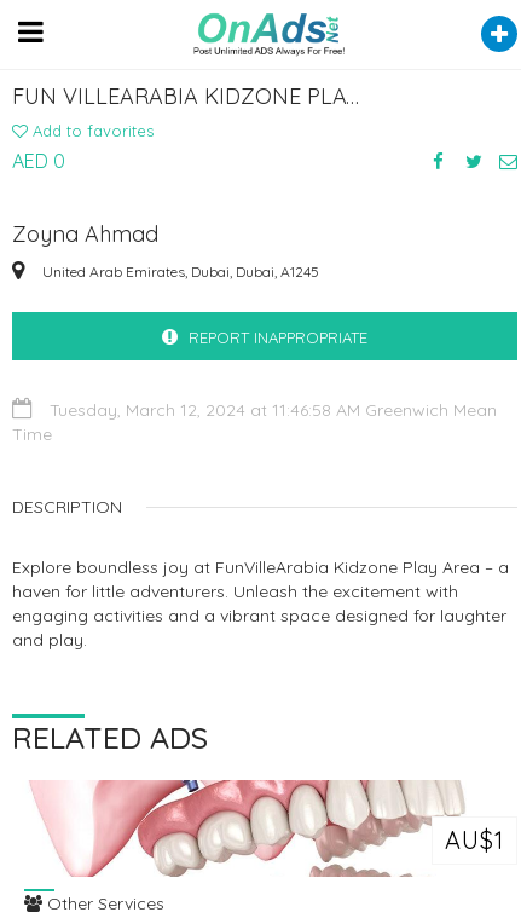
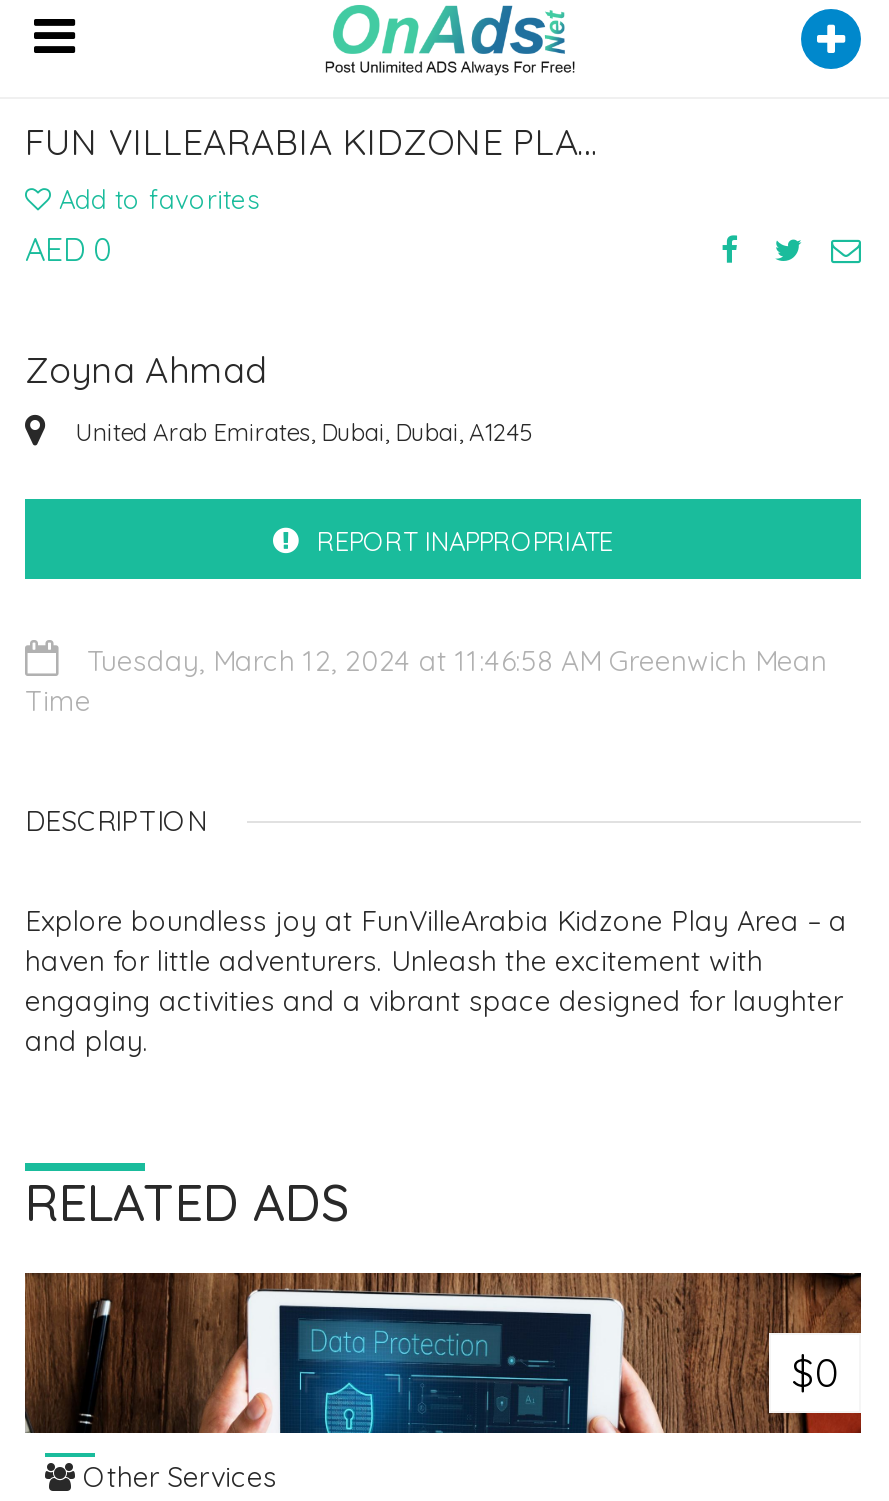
- AU$1
+ $0
